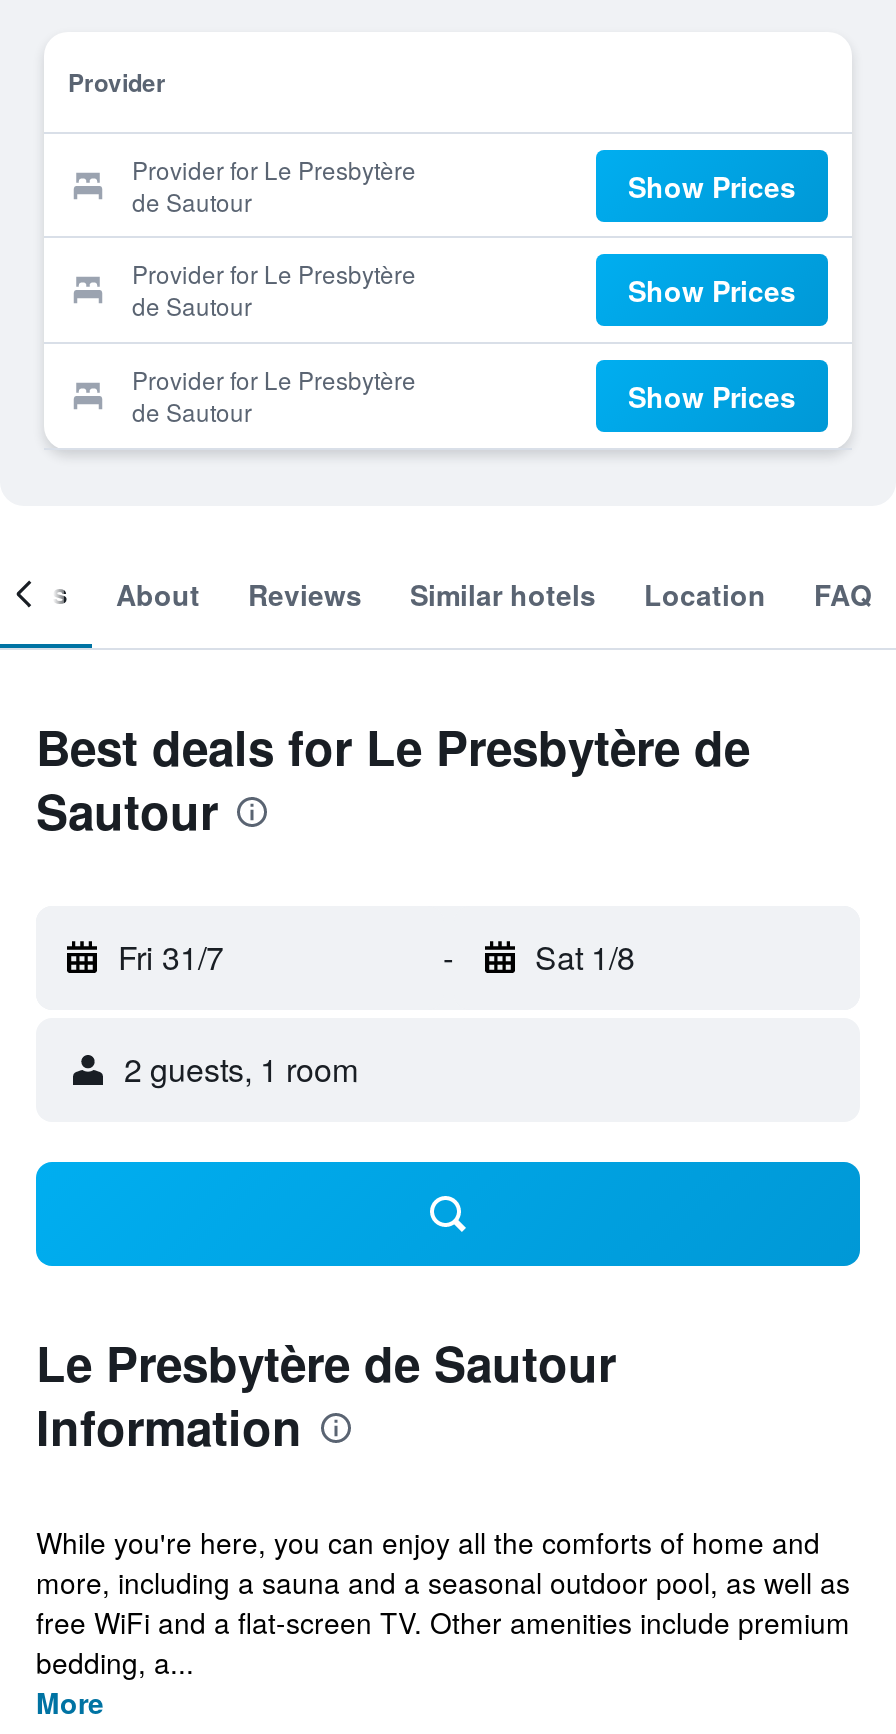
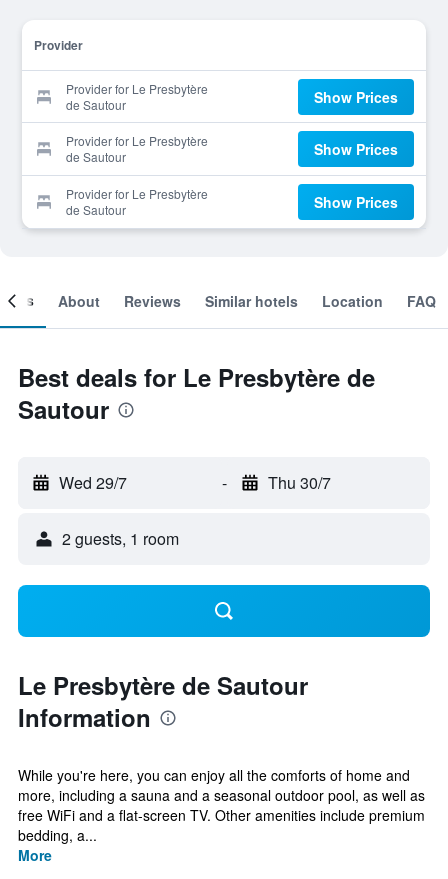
- Fri 31/7
+ Wed 29/7

- Sat 1/8
+ Thu 30/7
